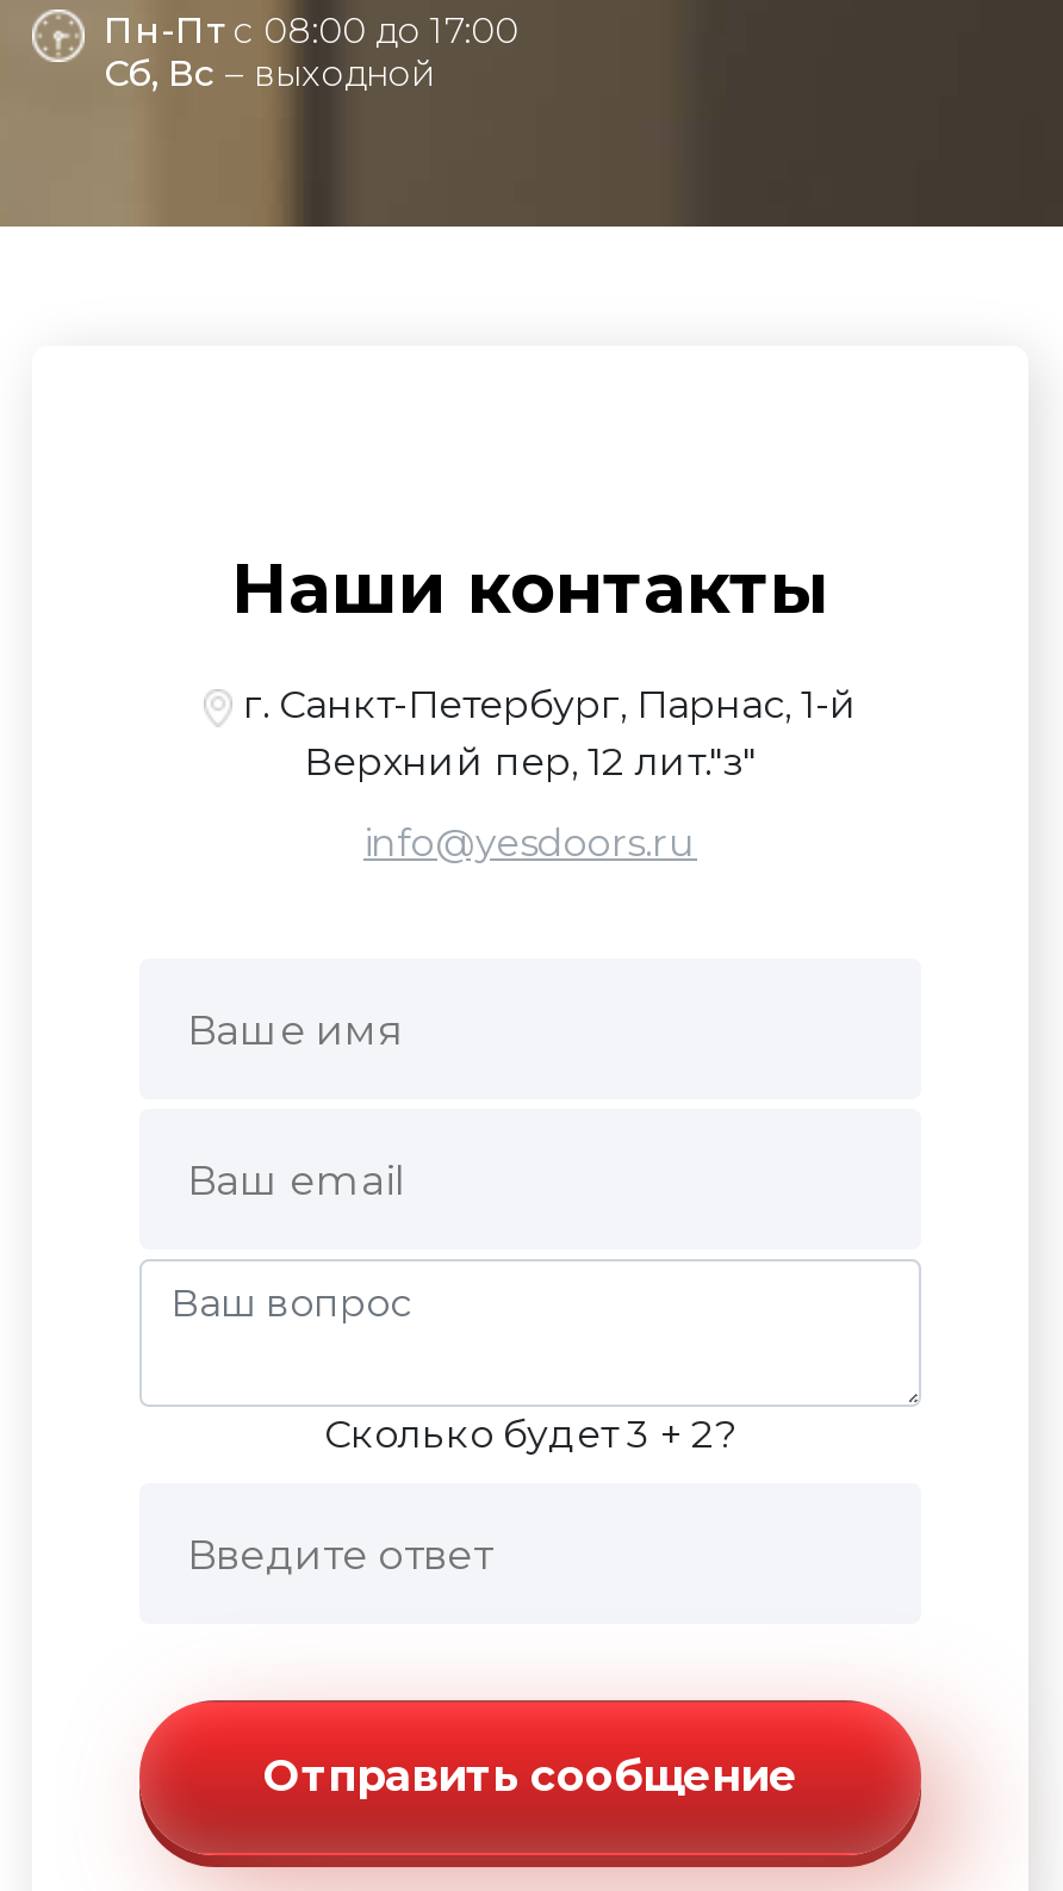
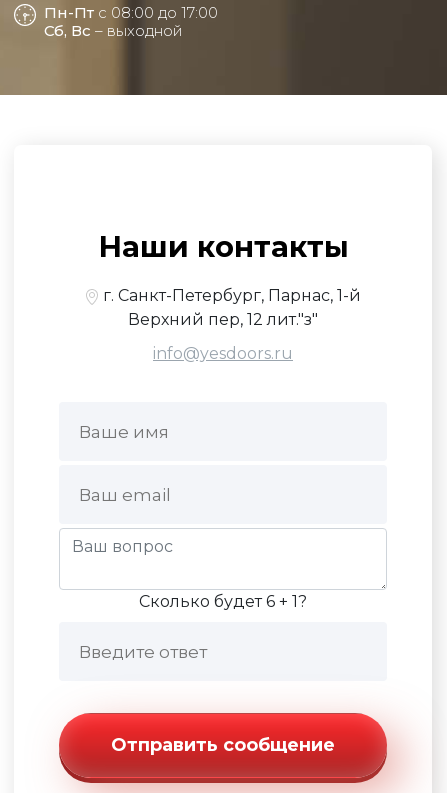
- Сколько будет 3 + 2?
+ Сколько будет 6 + 1?
